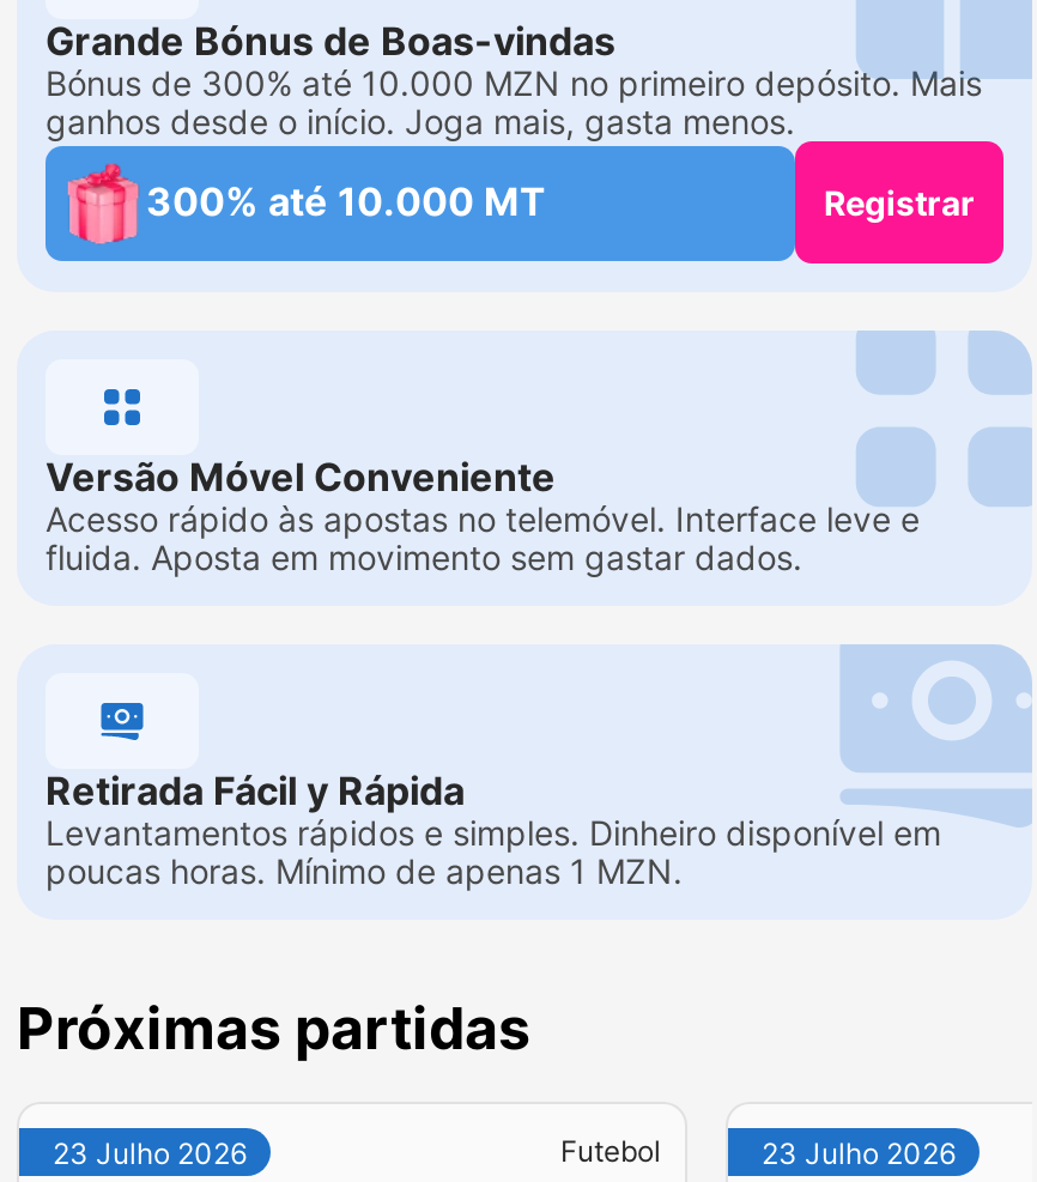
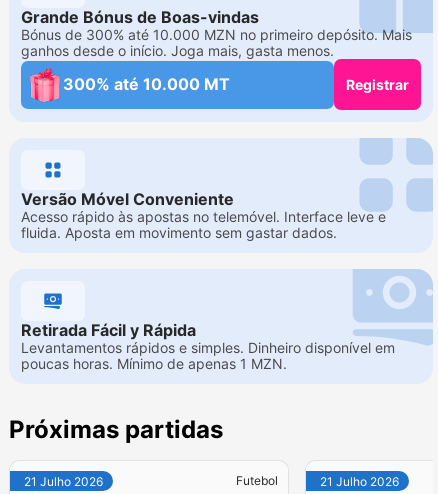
- 23 Julho 2026
+ 21 Julho 2026

- 23 Julho 2026
+ 21 Julho 2026
